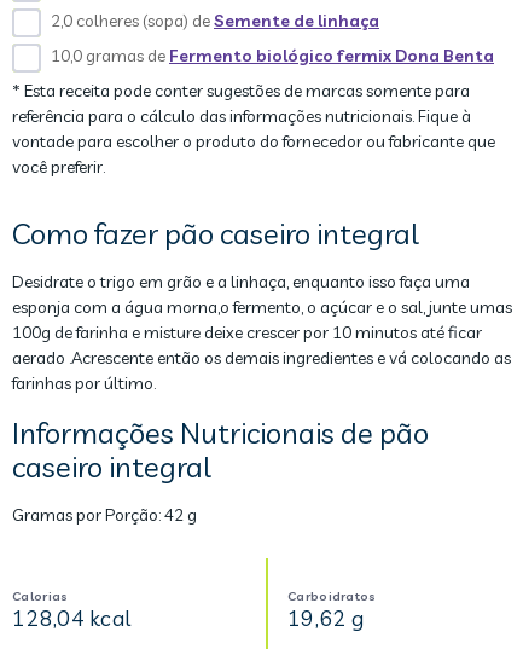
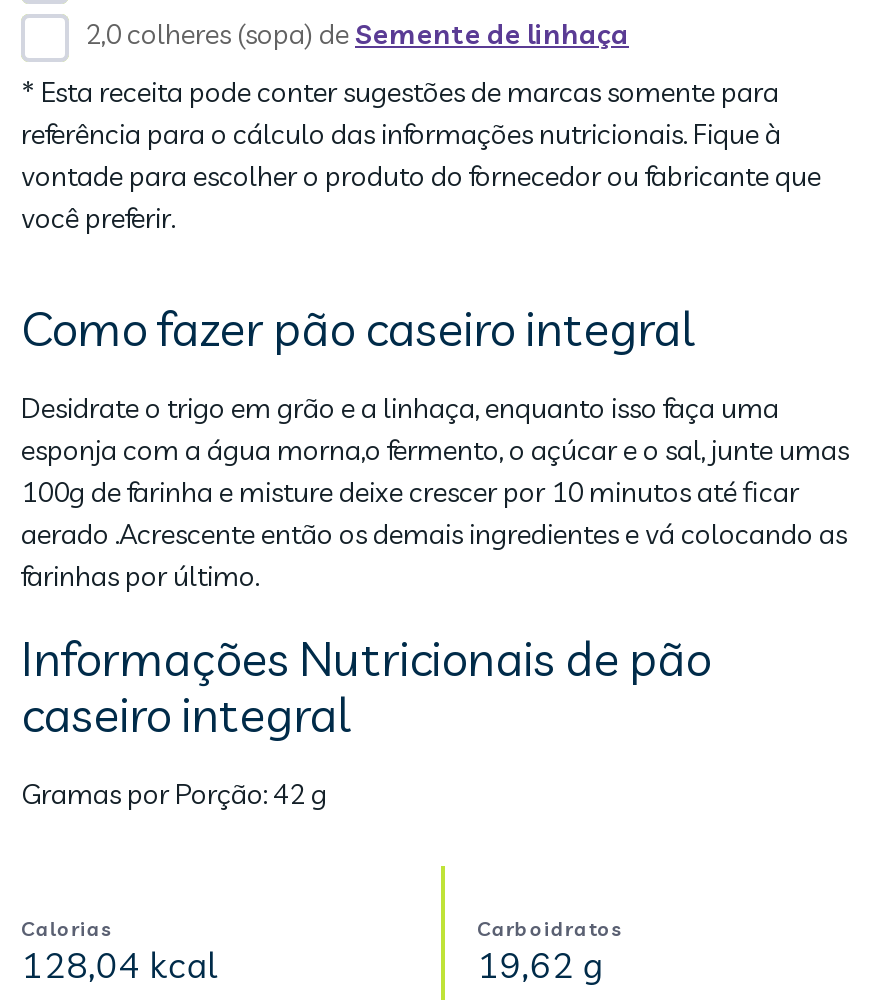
- 10,0 gramas de Fermento biológico fermix Dona Benta
